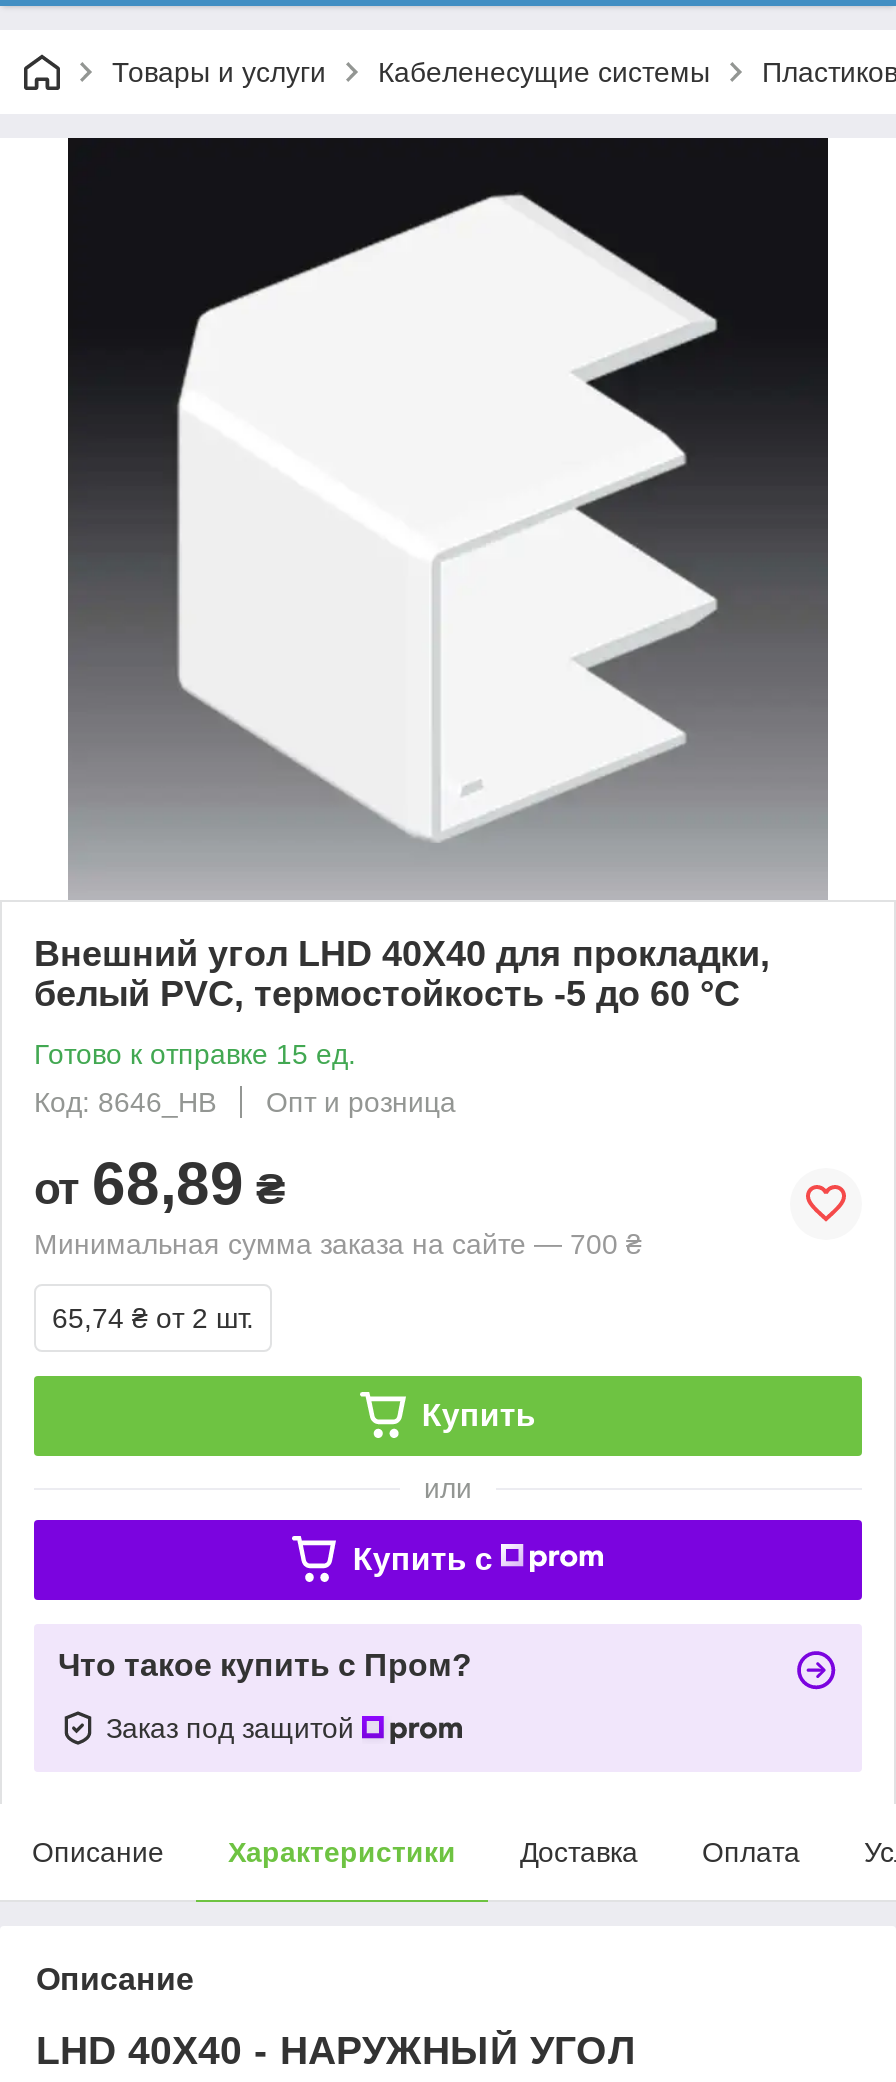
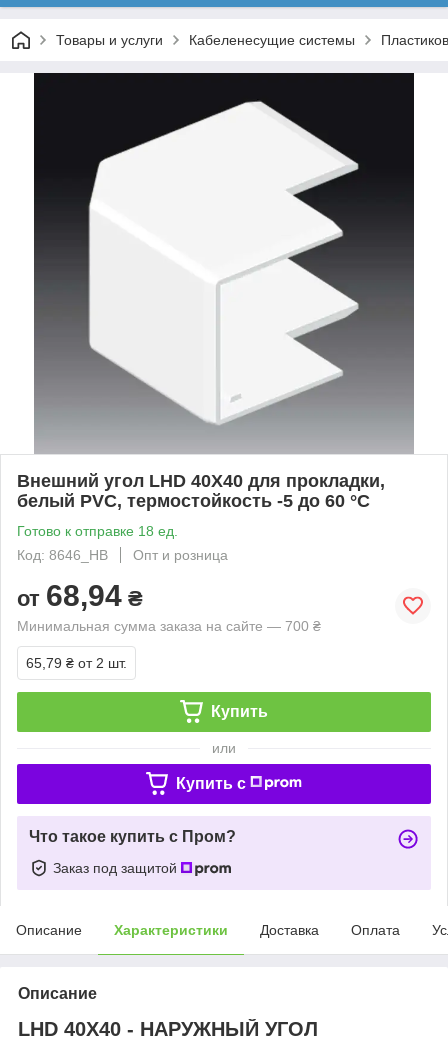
- Готово к отправке 15 ед.
+ Готово к отправке 18 ед.

- от 68,89 ₴
+ от 68,94 ₴

- 65,74 ₴ от 2 шт.
+ 65,79 ₴ от 2 шт.
